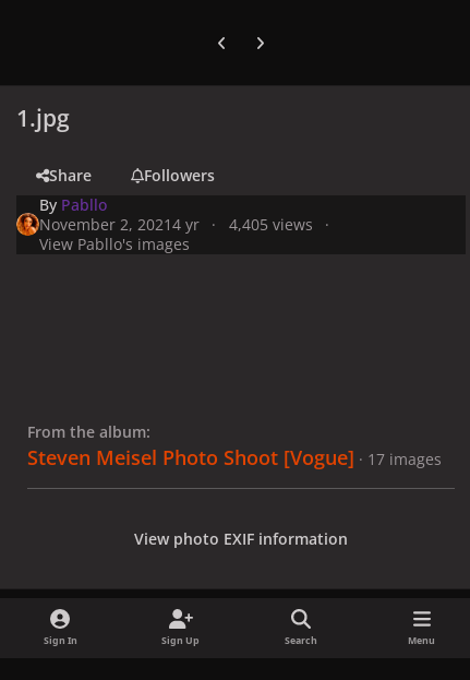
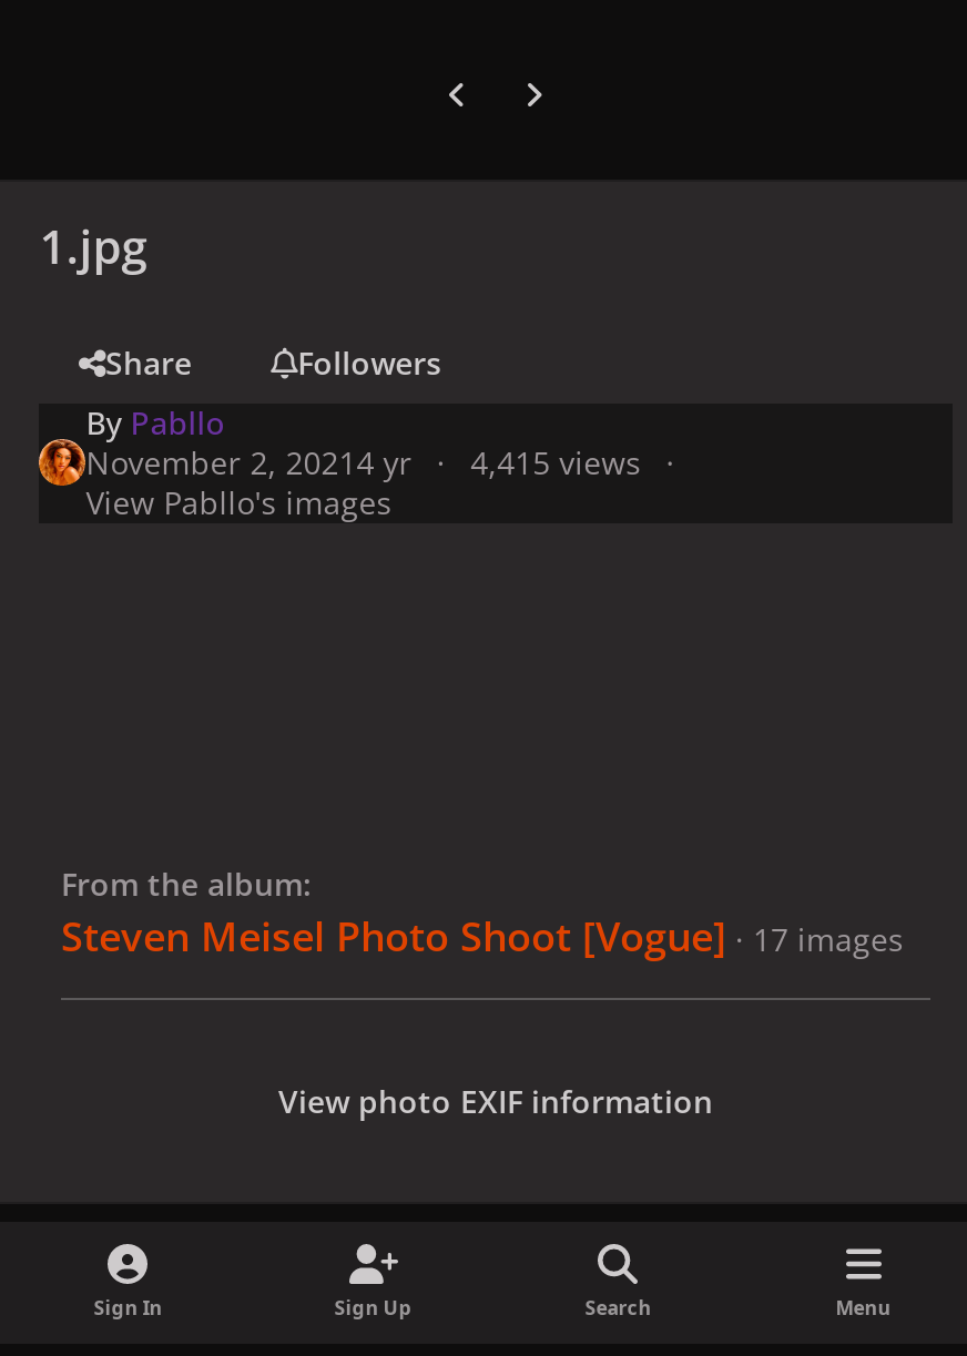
- November 2, 2021 4 yr 4,405 views
+ November 2, 2021 4 yr 4,415 views
